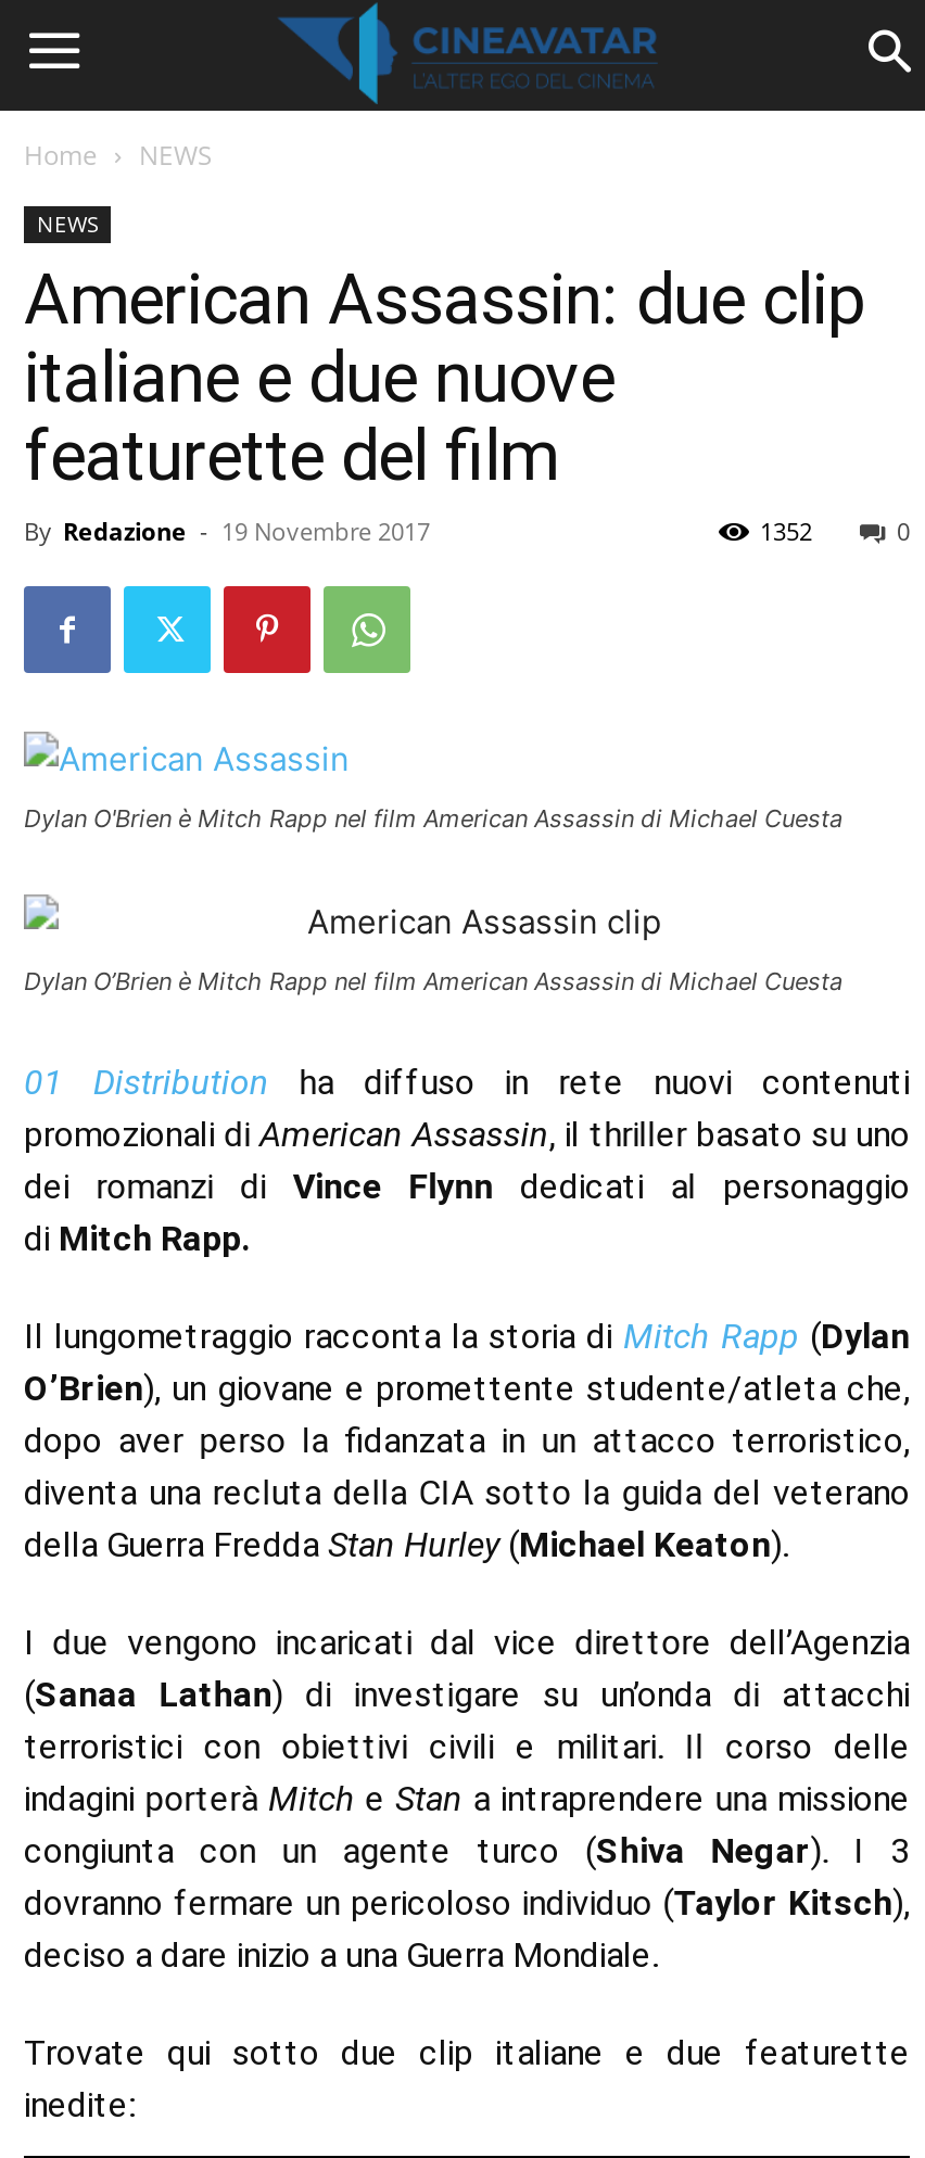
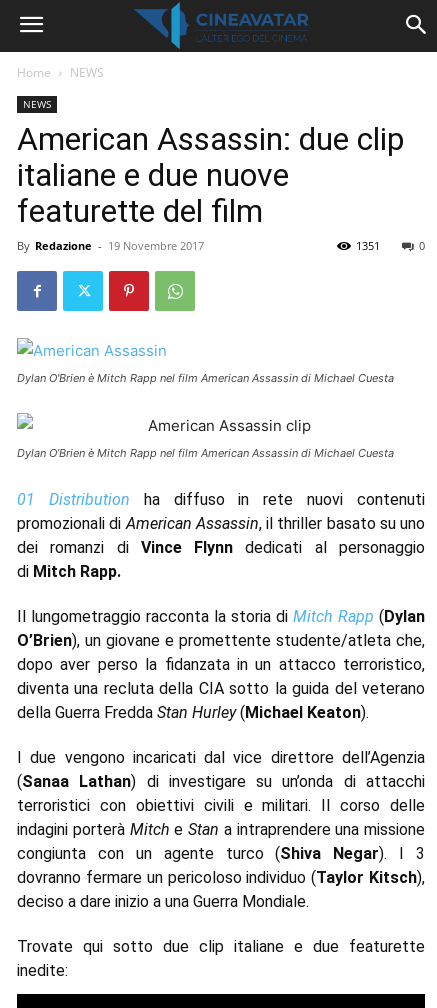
- 1352
+ 1351
